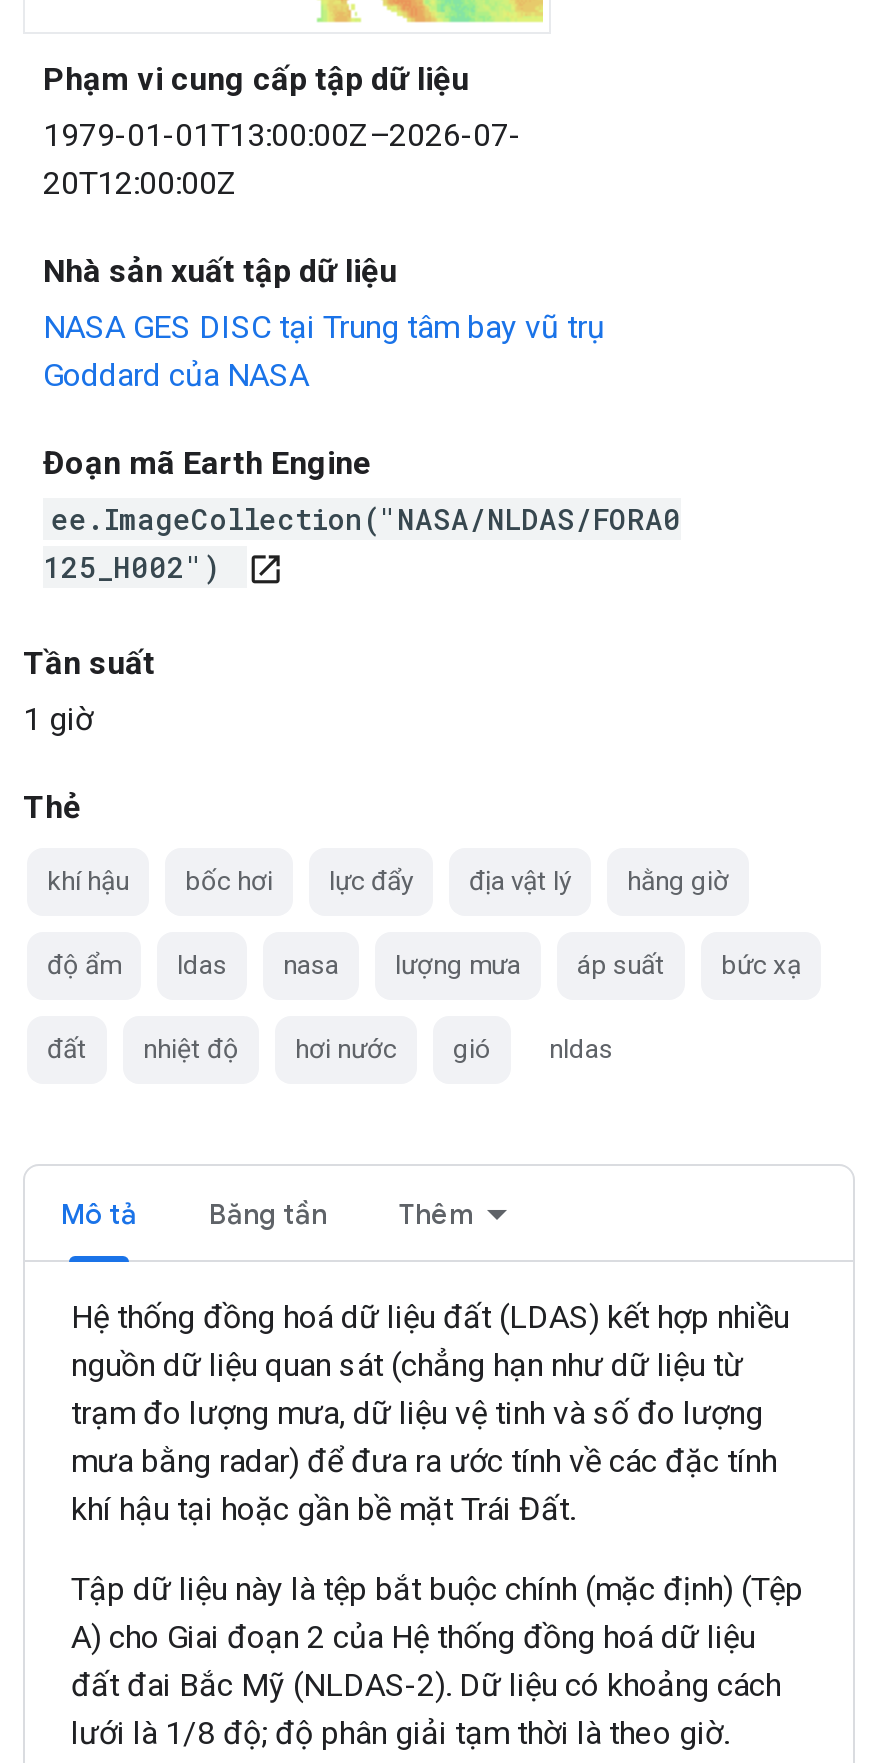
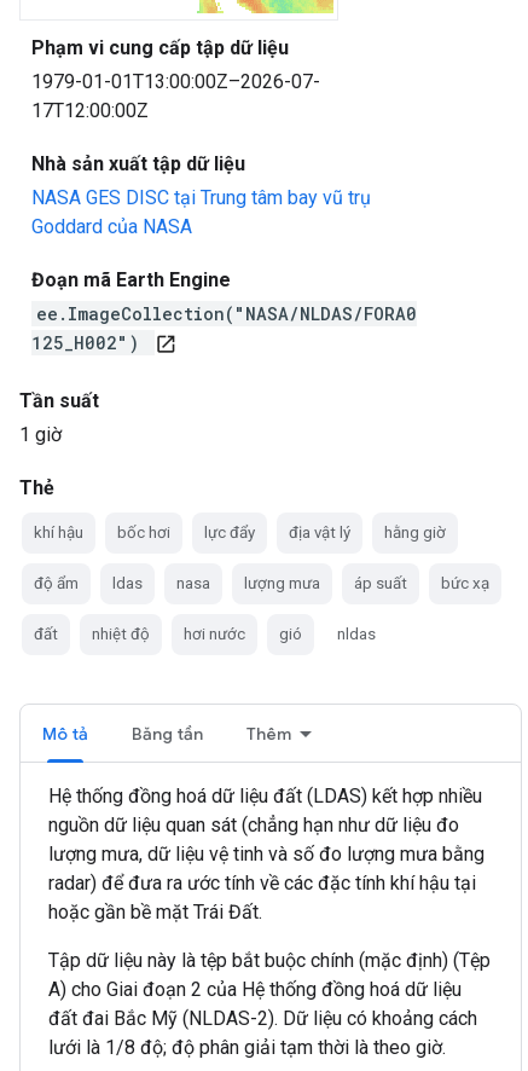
- 20T12:00:00Z
+ 17T12:00:00Z

- nguồn dữ liệu quan sát (chẳng hạn như dữ liệu từ
- trạm đo lượng mưa, dữ liệu vệ tinh và số đo lượng
- mưa bằng radar) để đưa ra ước tính về các đặc tính
- khí hậu tại hoặc gần bề mặt Trái Đất.
+ nguồn dữ liệu quan sát (chẳng hạn như dữ liệu đo
+ lượng mưa, dữ liệu vệ tinh và số đo lượng mưa bằng
+ radar) để đưa ra ước tính về các đặc tính khí hậu tại
+ hoặc gần bề mặt Trái Đất.
